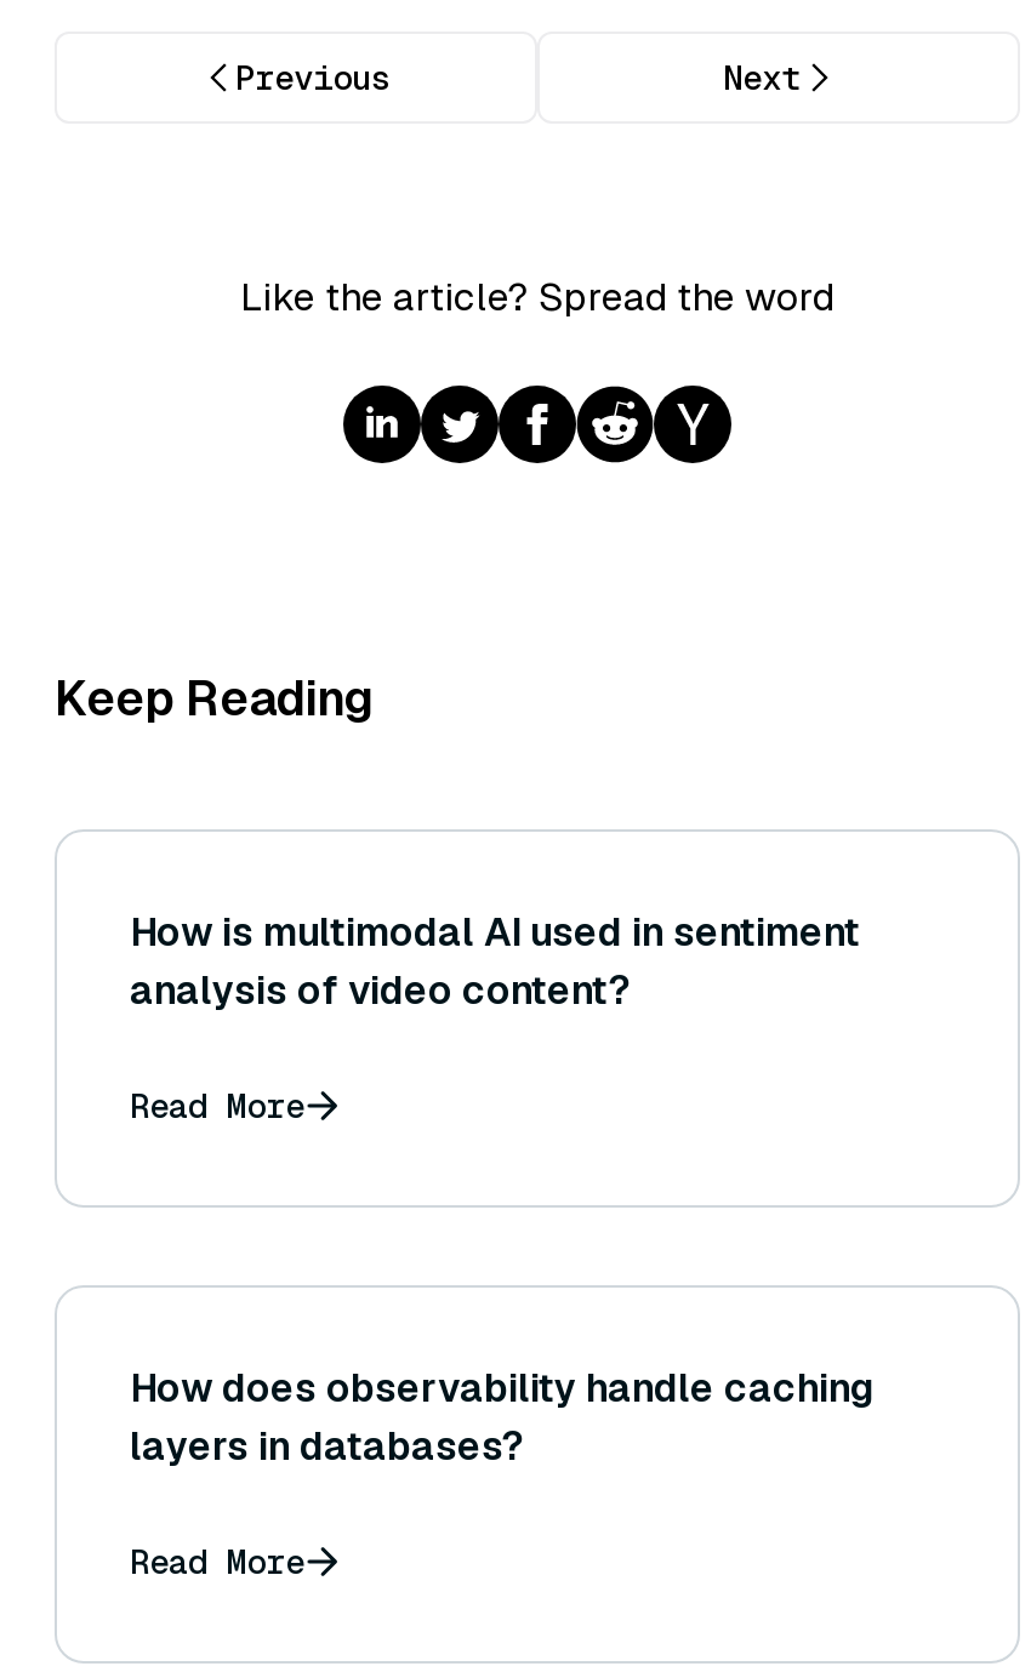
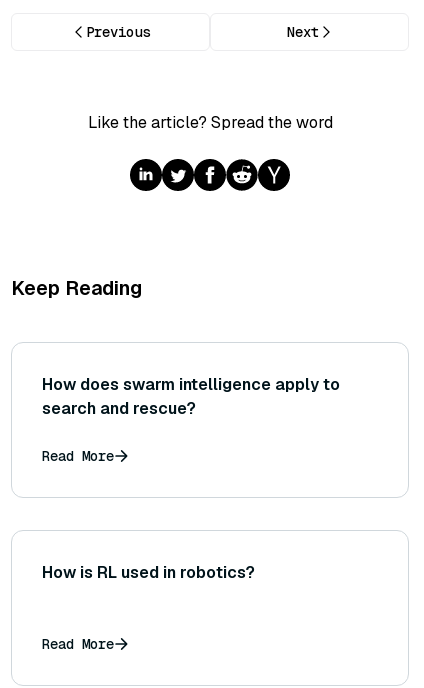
- How is multimodal AI used in sentiment
- analysis of video content?
+ How does swarm intelligence apply to
+ search and rescue?

- How does observability handle caching
- layers in databases?
+ How is RL used in robotics?
